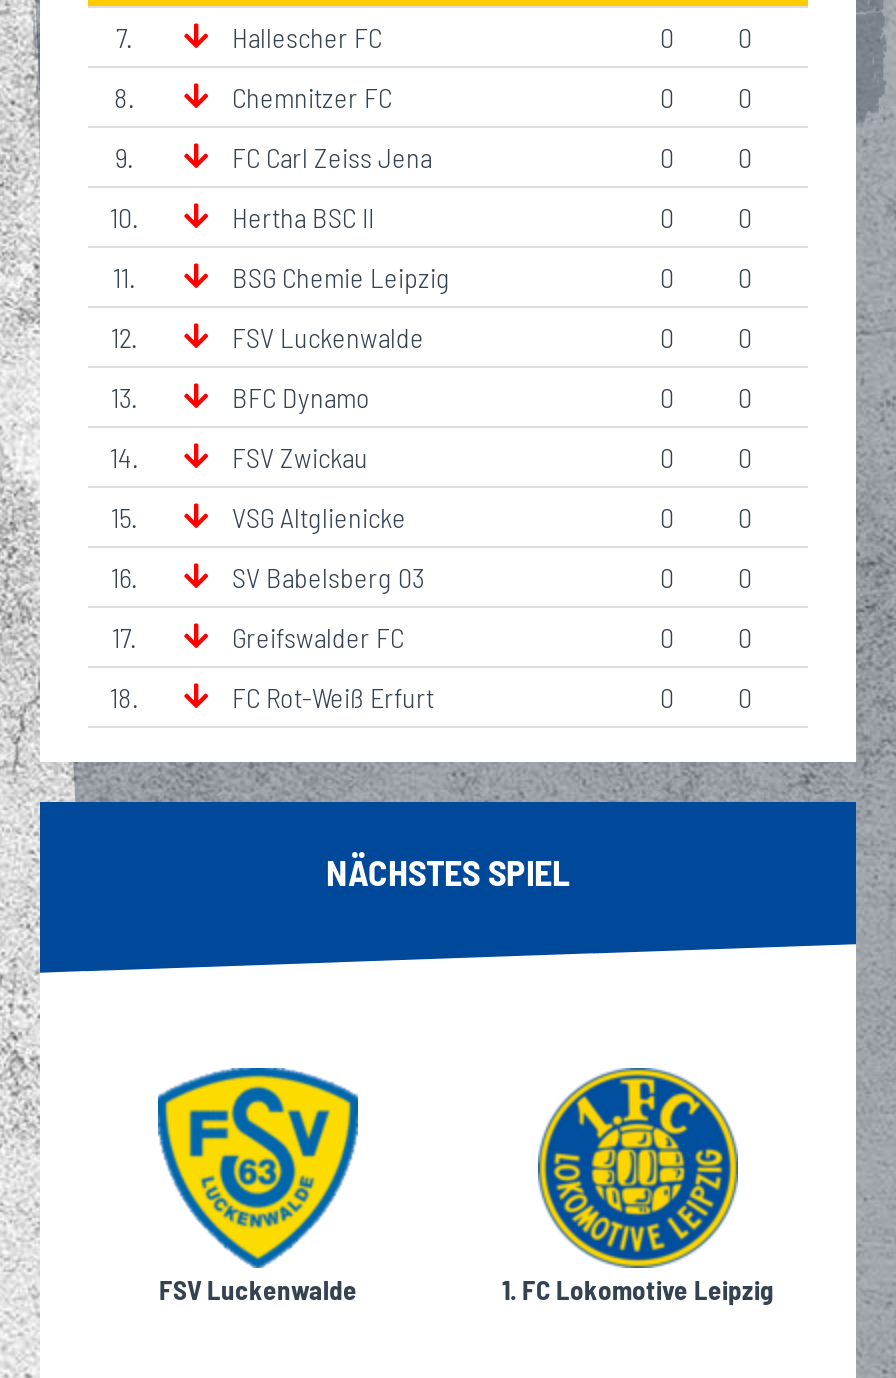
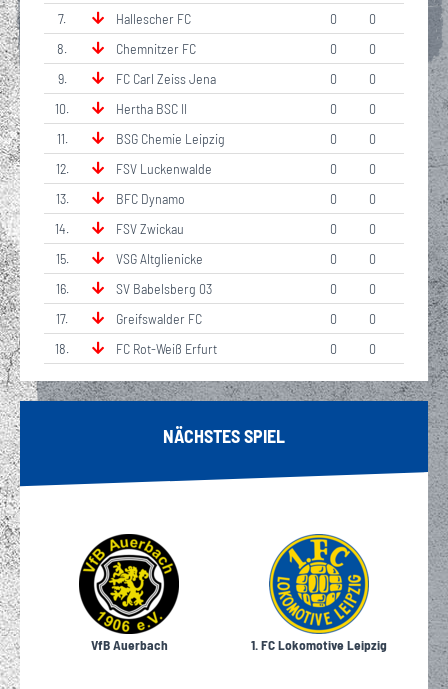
- [image]
- FSV Luckenwalde
+ [image]
+ VfB Auerbach
